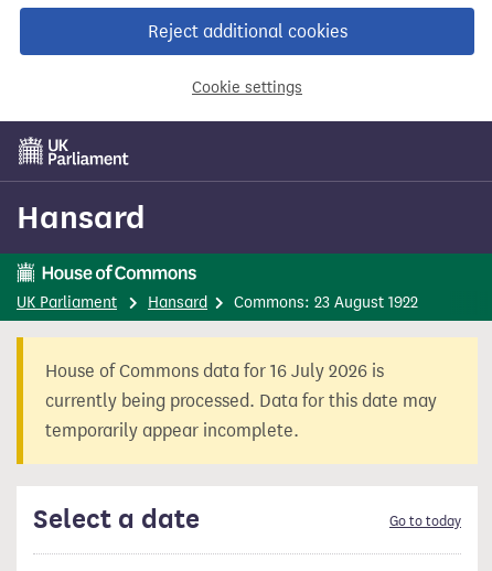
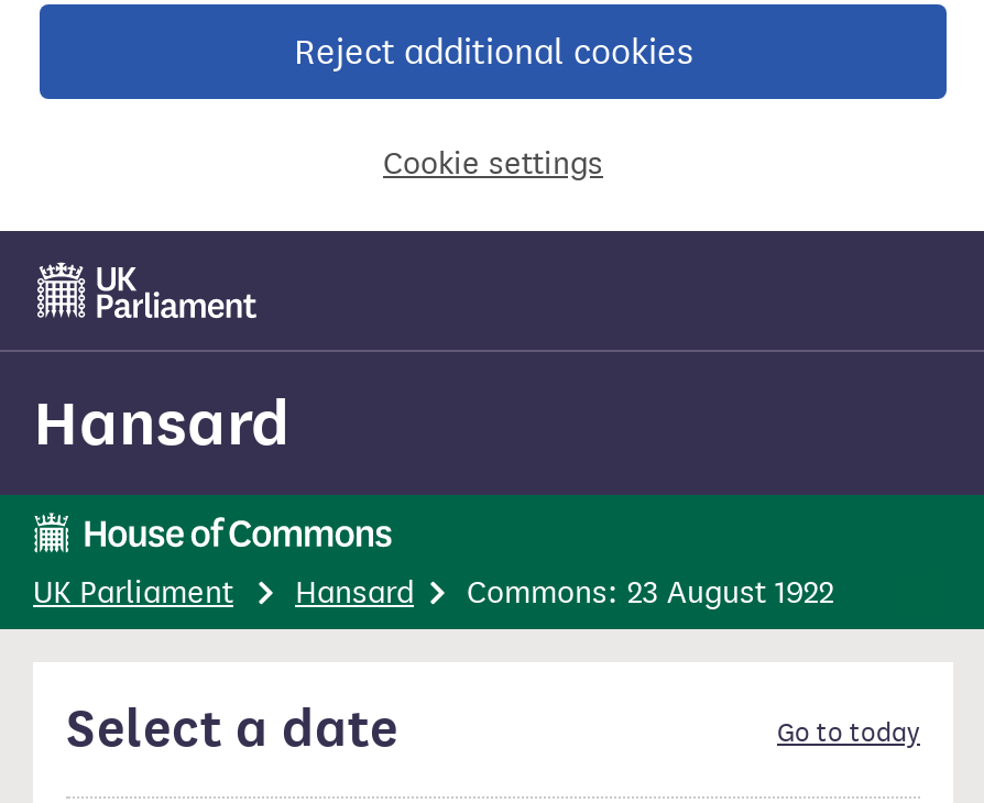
- [image]
- House of Commons data for 16 July 2026 is
- currently being processed. Data for this date may
- temporarily appear incomplete.
